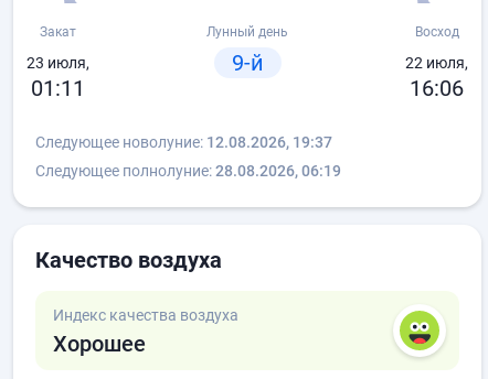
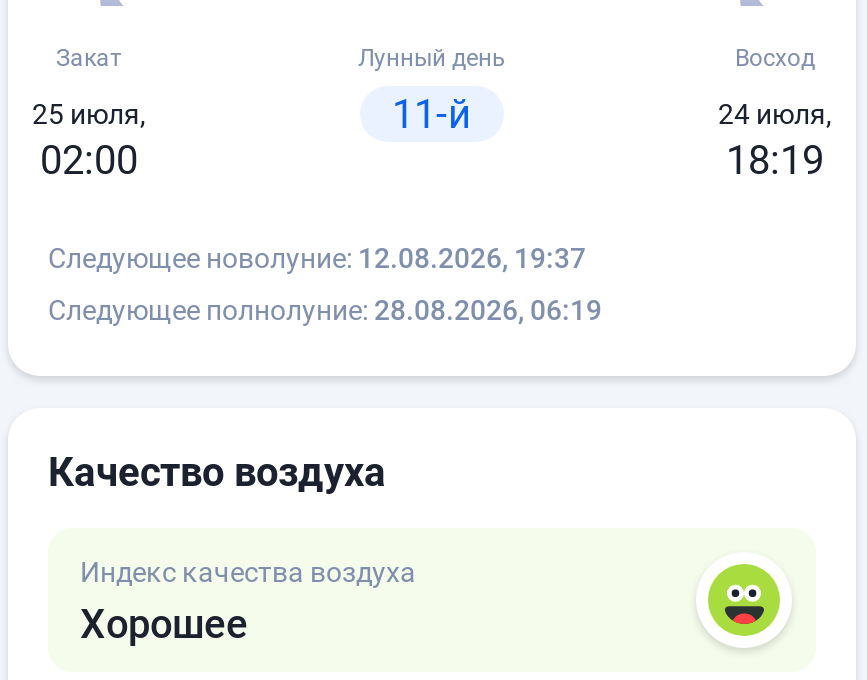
- 23 июля,
+ 25 июля,

- 9-й
+ 11-й

- 22 июля,
+ 24 июля,

- 01:11
+ 02:00

- 16:06
+ 18:19
